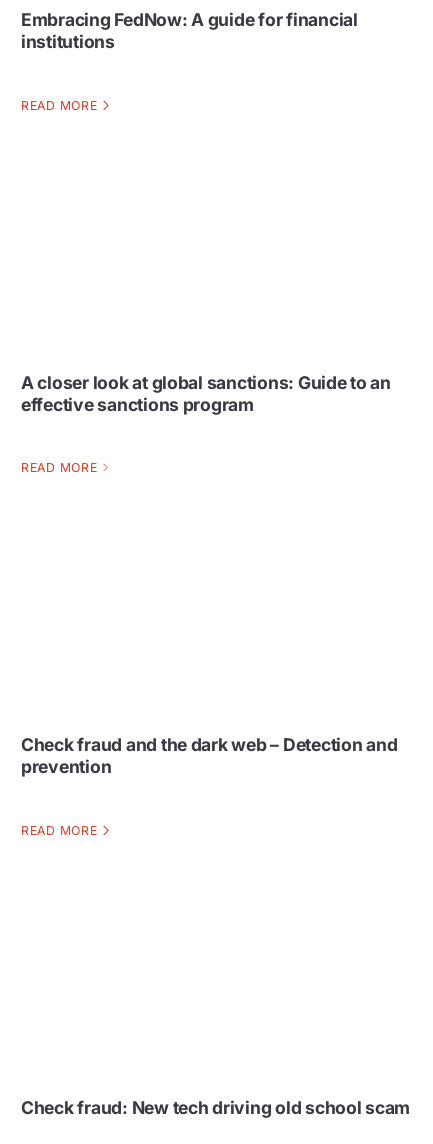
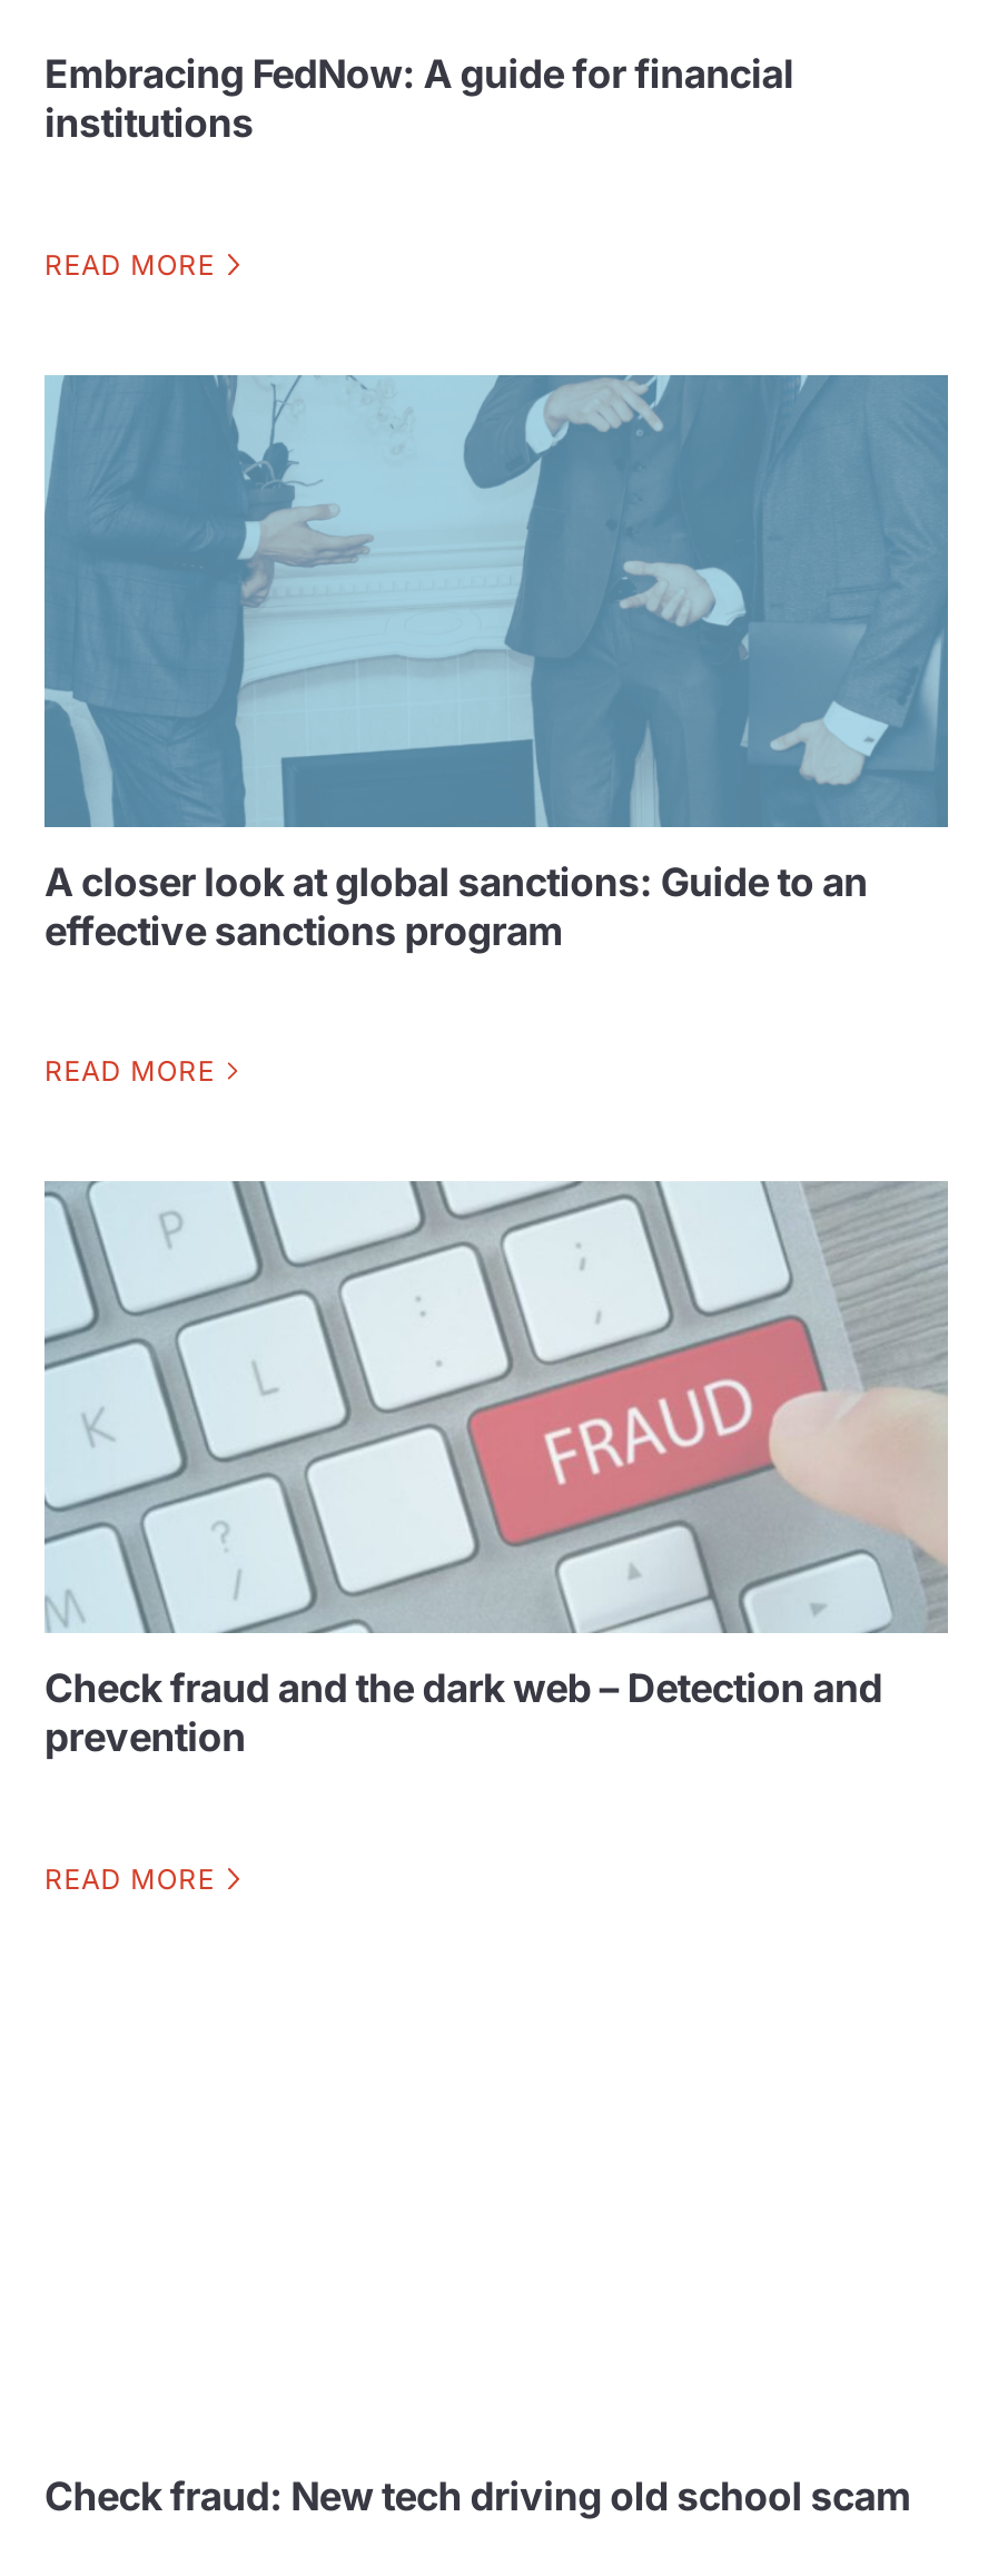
+ [image]

+ [image]
